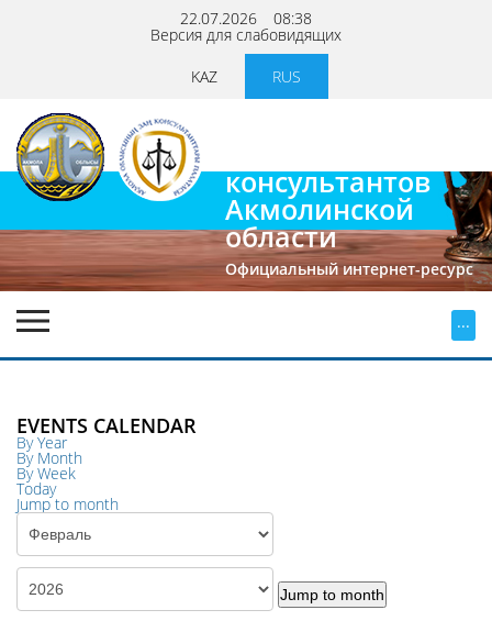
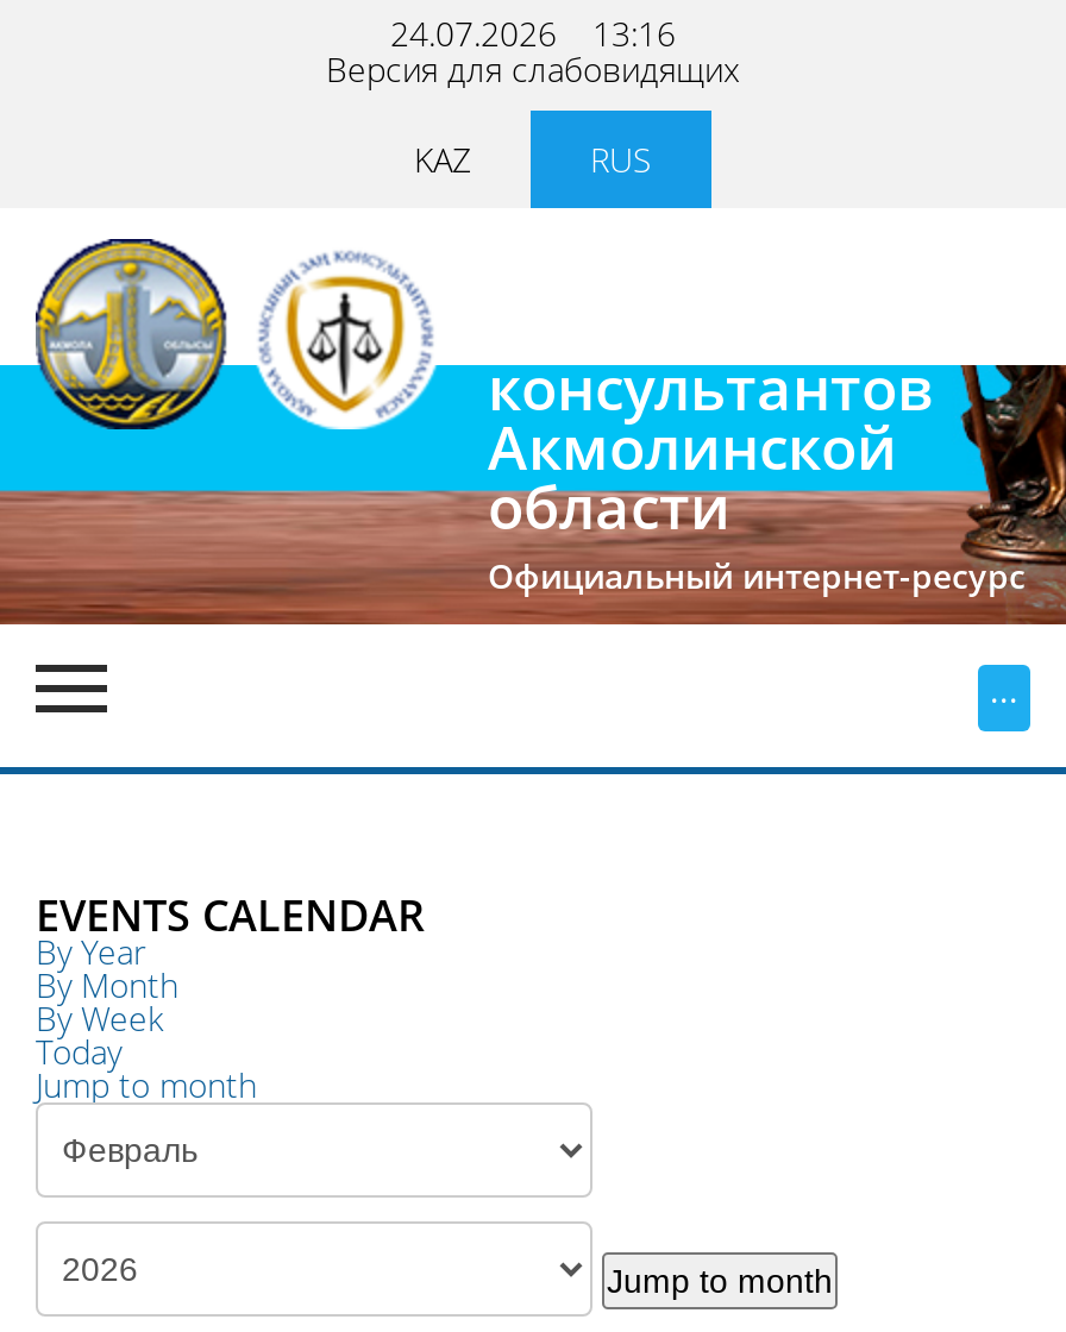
- 22.07.2026
+ 24.07.2026

- 08:38
+ 13:16
